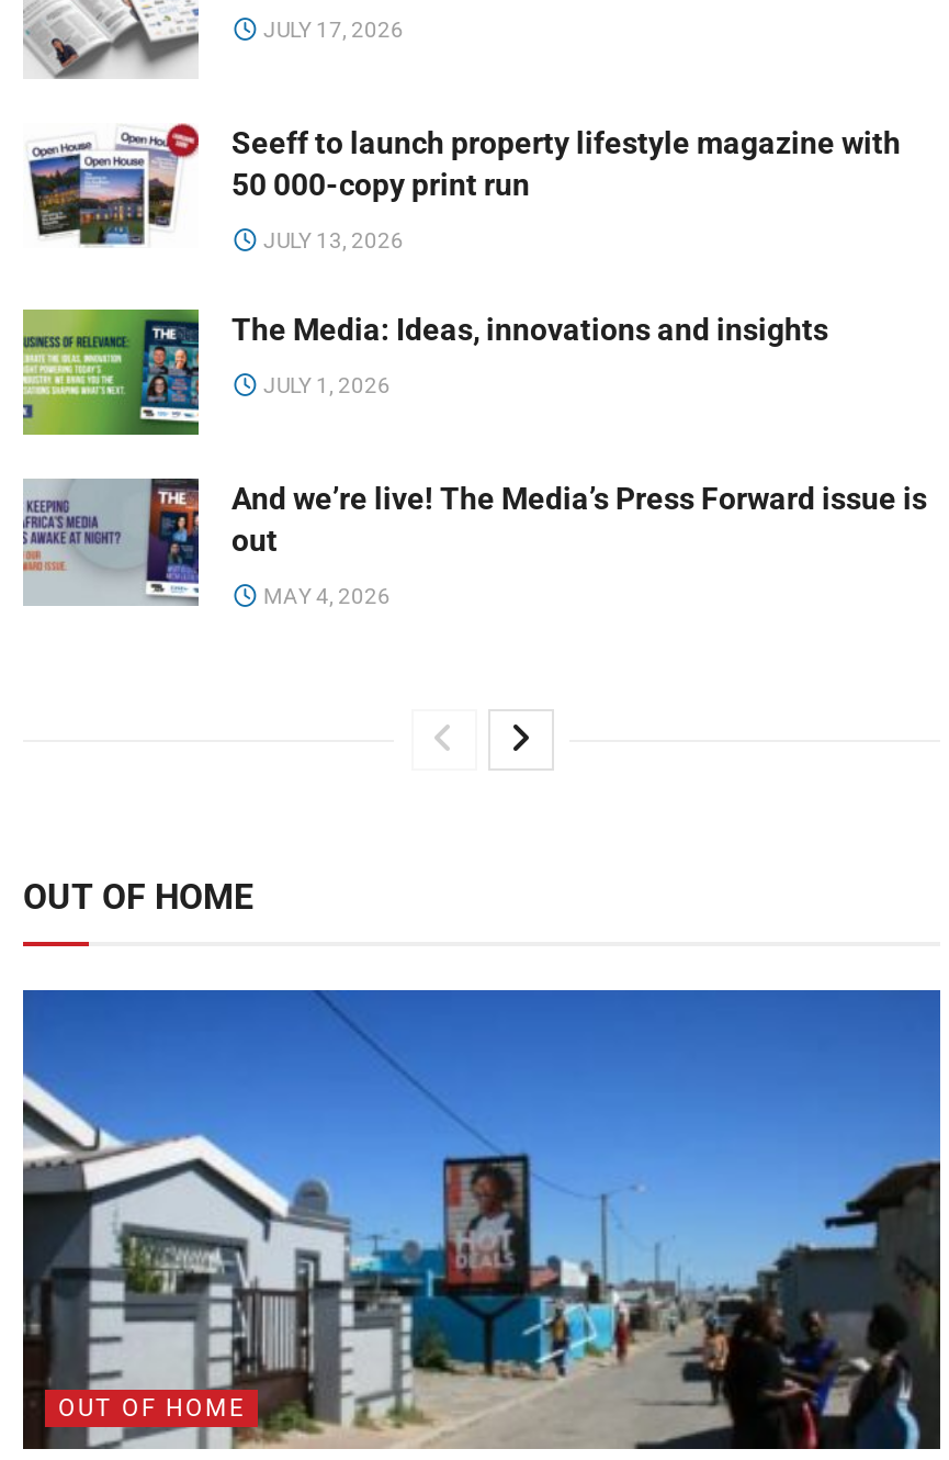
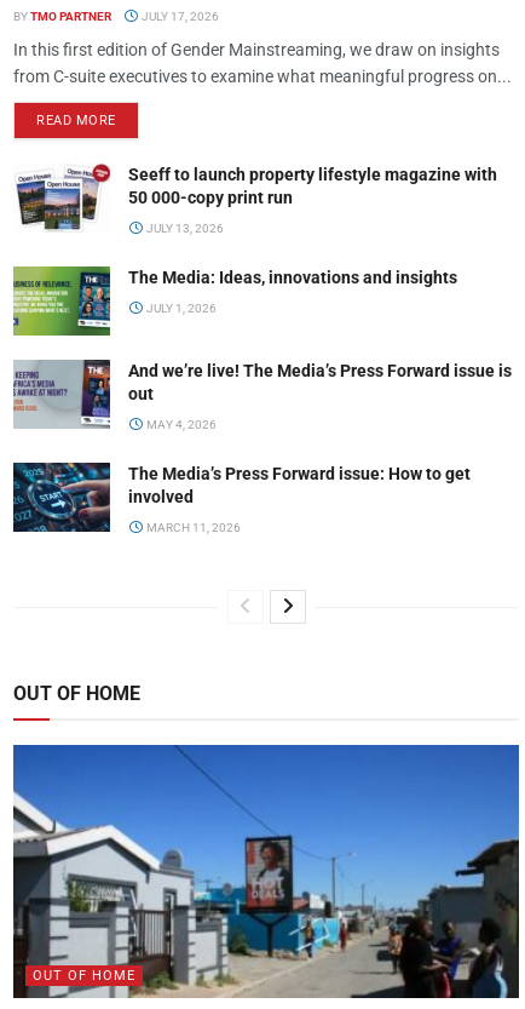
+ BY TMO PARTNER

+ In this first edition of Gender Mainstreaming, we draw on insights
+ from C-suite executives to examine what meaningful progress on...
+ READ MORE

+ [image]
+ The Media’s Press Forward issue: How to get
+ involved
+ MARCH 11, 2026
